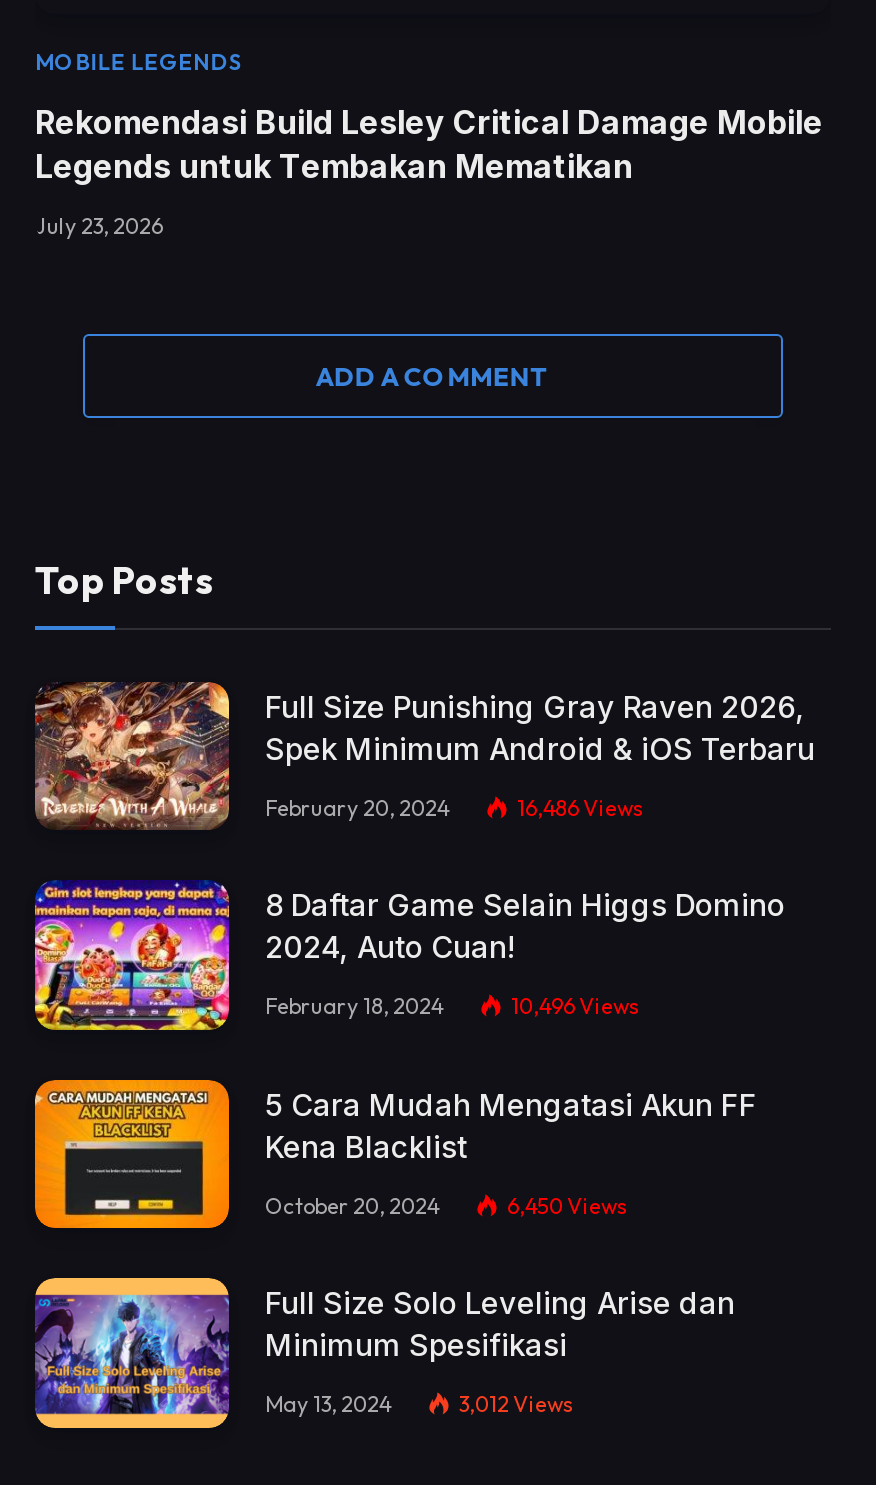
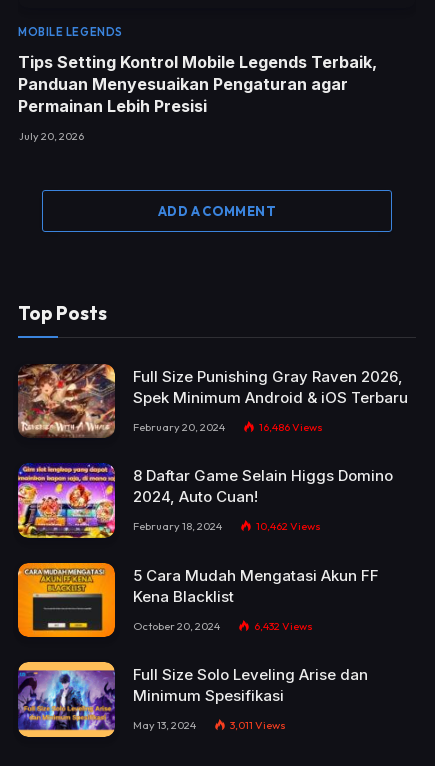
- Rekomendasi Build Lesley Critical Damage Mobile
- Legends untuk Tembakan Mematikan
+ Tips Setting Kontrol Mobile Legends Terbaik,
+ Panduan Menyesuaikan Pengaturan agar
+ Permainan Lebih Presisi

- July 23, 2026
+ July 20, 2026

- 10,496 Views
+ 10,462 Views

- 6,450 Views
+ 6,432 Views

- 3,012 Views
+ 3,011 Views
